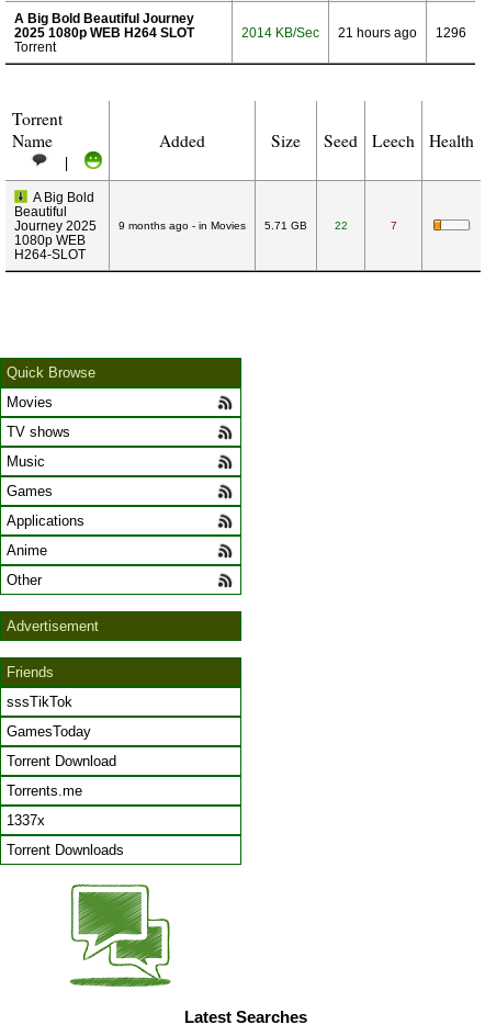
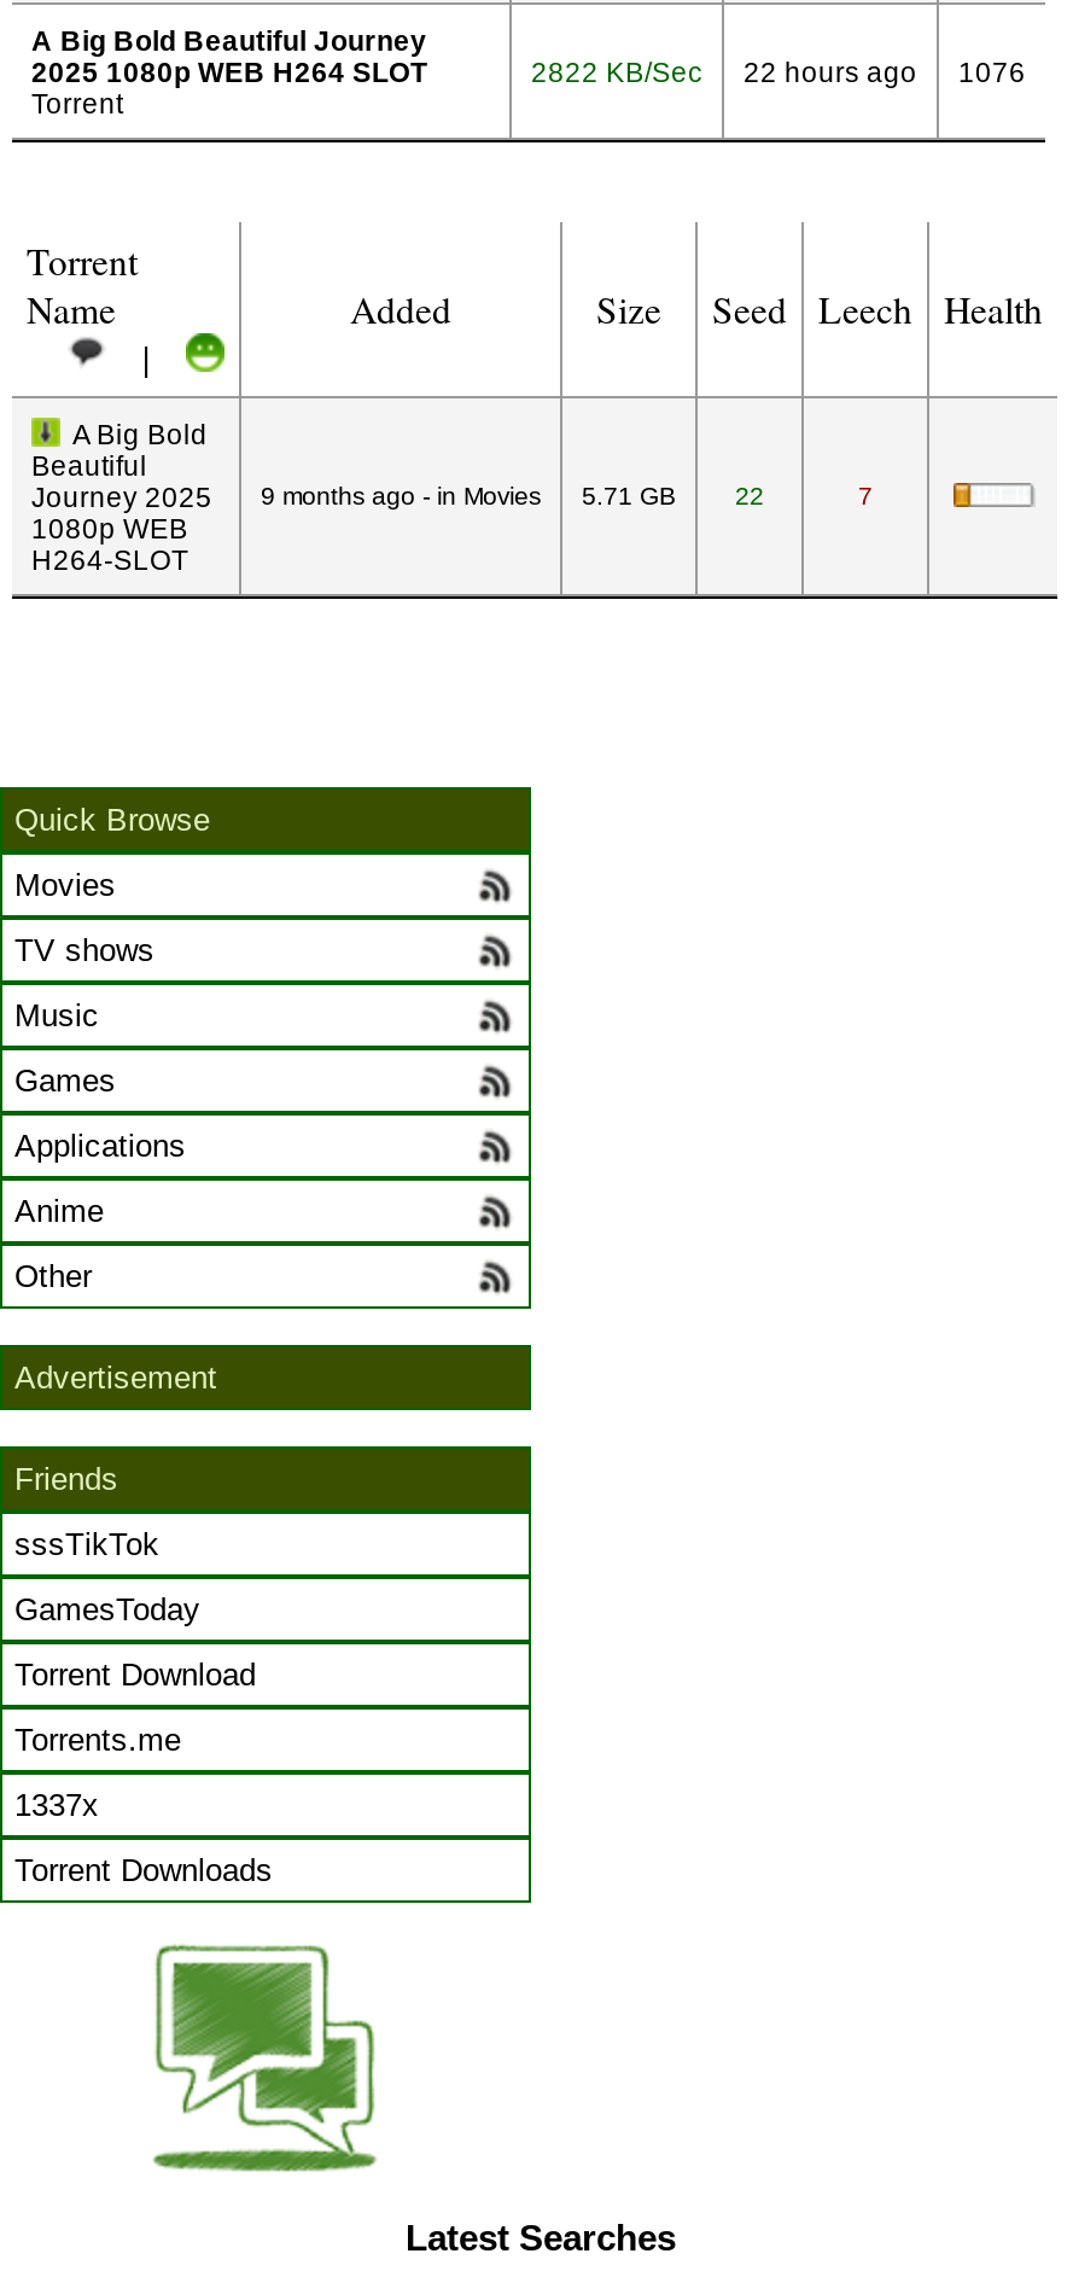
- 2014 KB/Sec
+ 2822 KB/Sec

- 21 hours ago
+ 22 hours ago

- 1296
+ 1076
